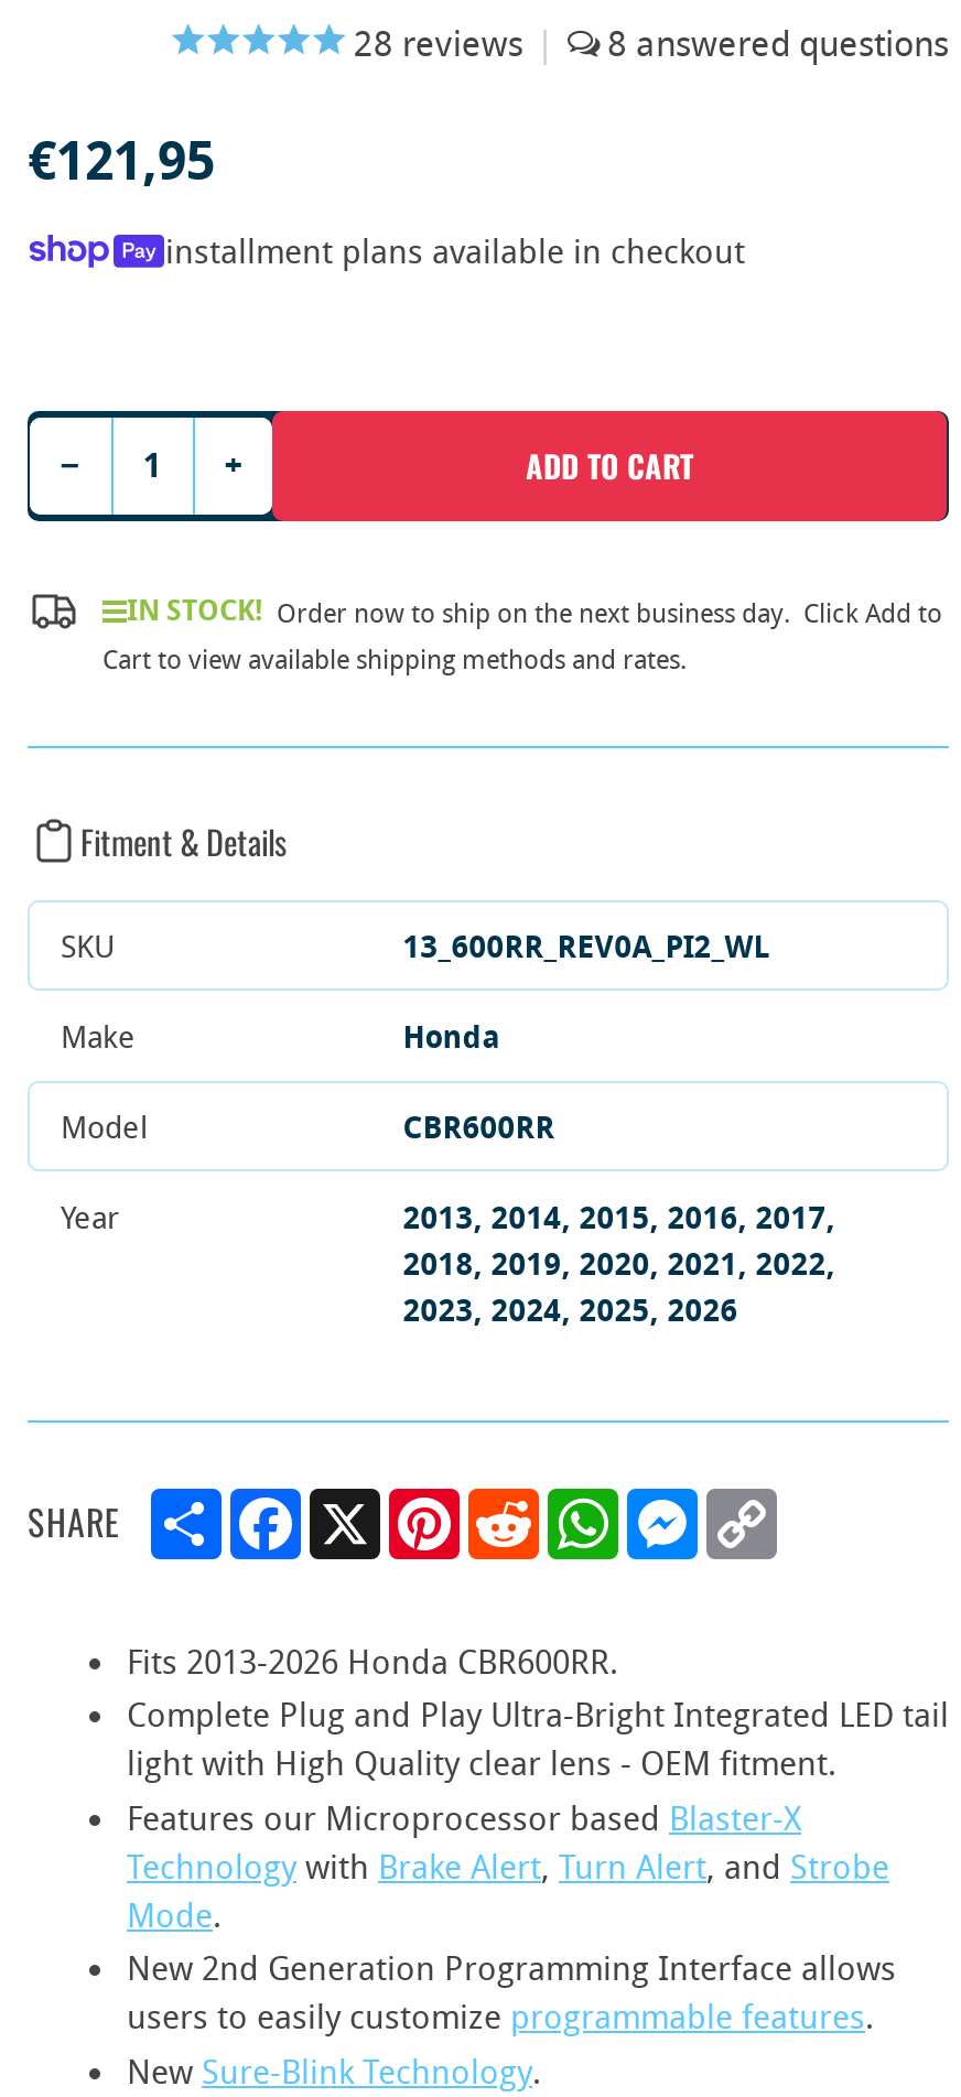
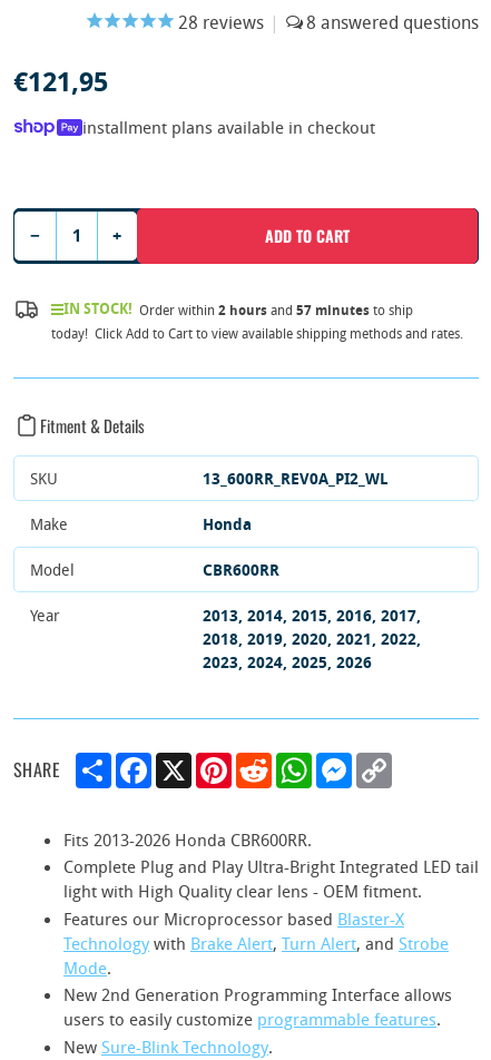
- IN STOCK! Order now to ship on the next business day. Click Add to
- Cart to view available shipping methods and rates.
+ IN STOCK! Order within 2 hours and 57 minutes to ship
+ today! Click Add to Cart to view available shipping methods and rates.
